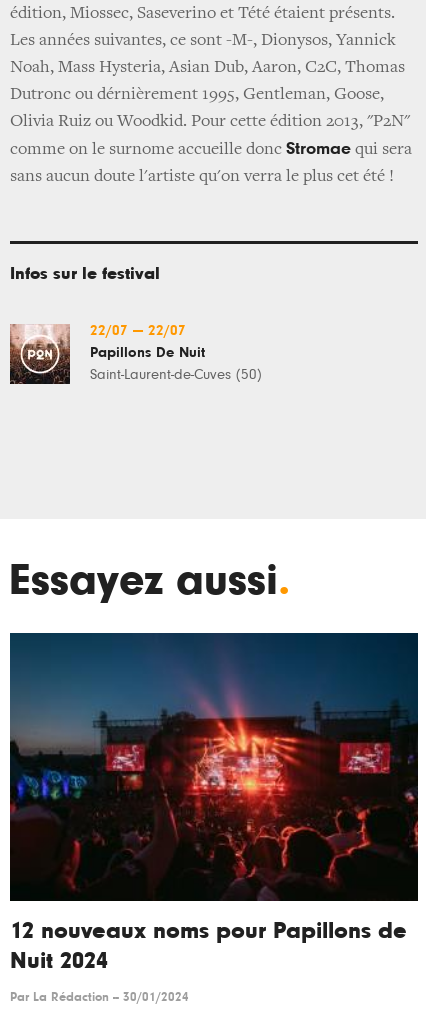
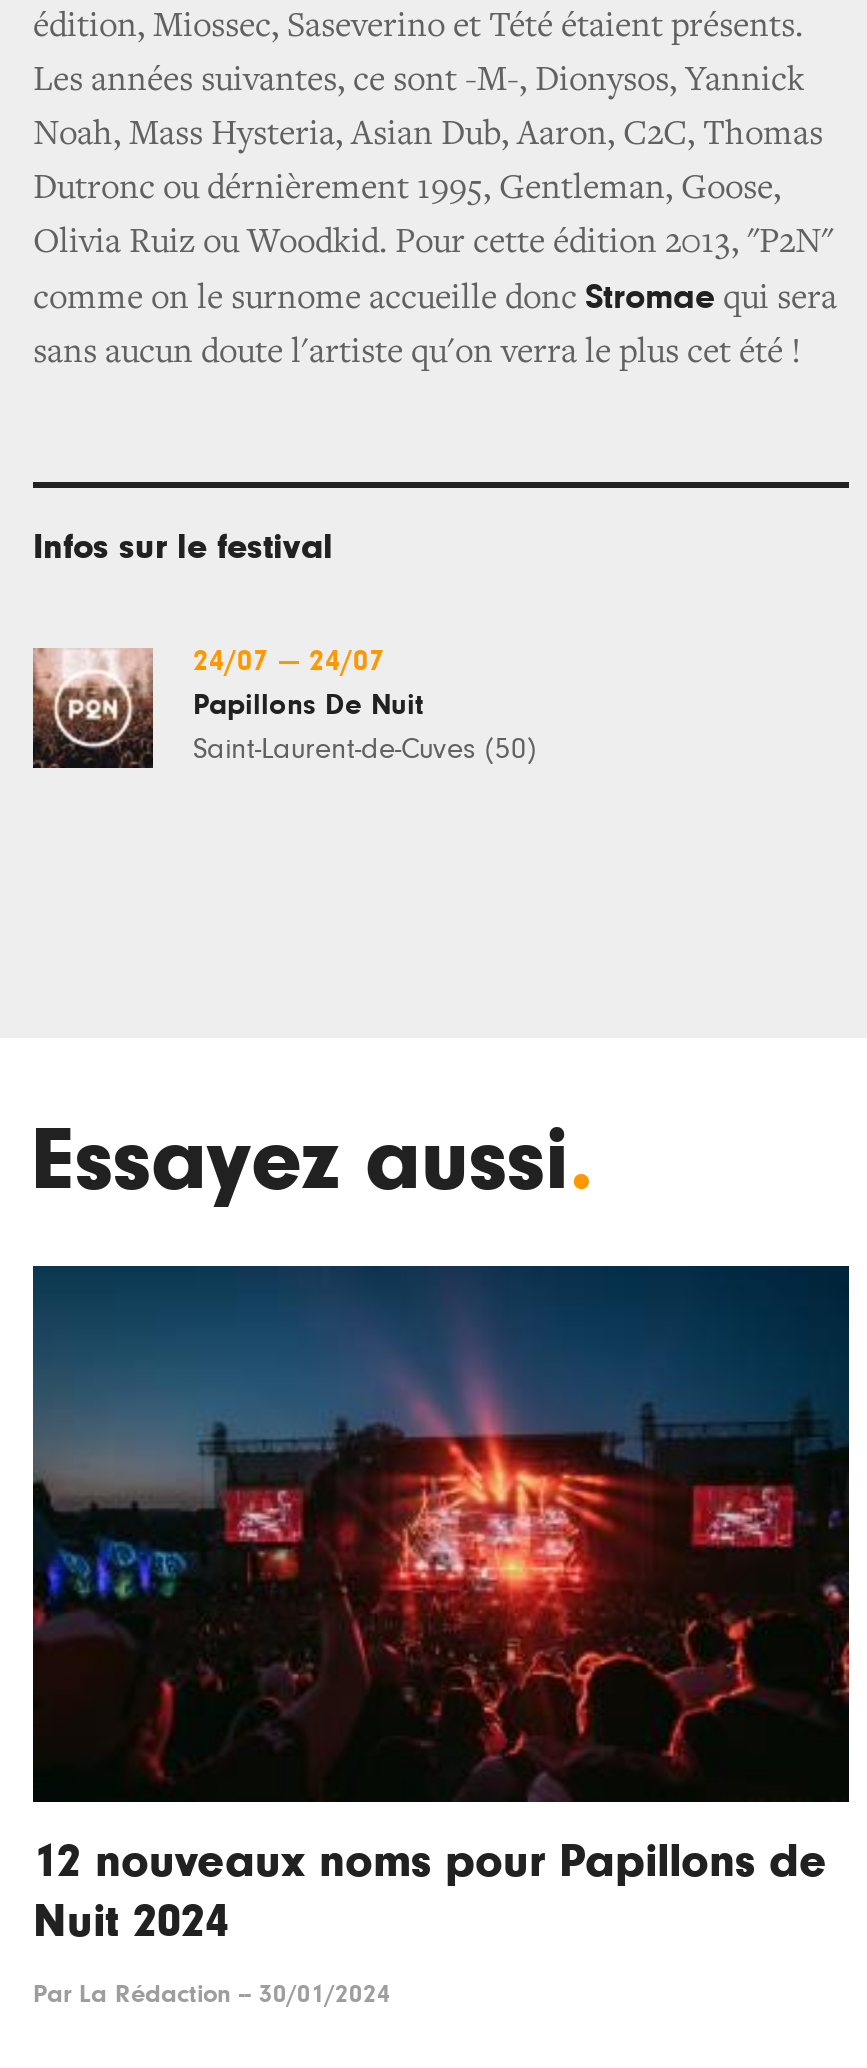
- 22/07 — 22/07
+ 24/07 — 24/07
